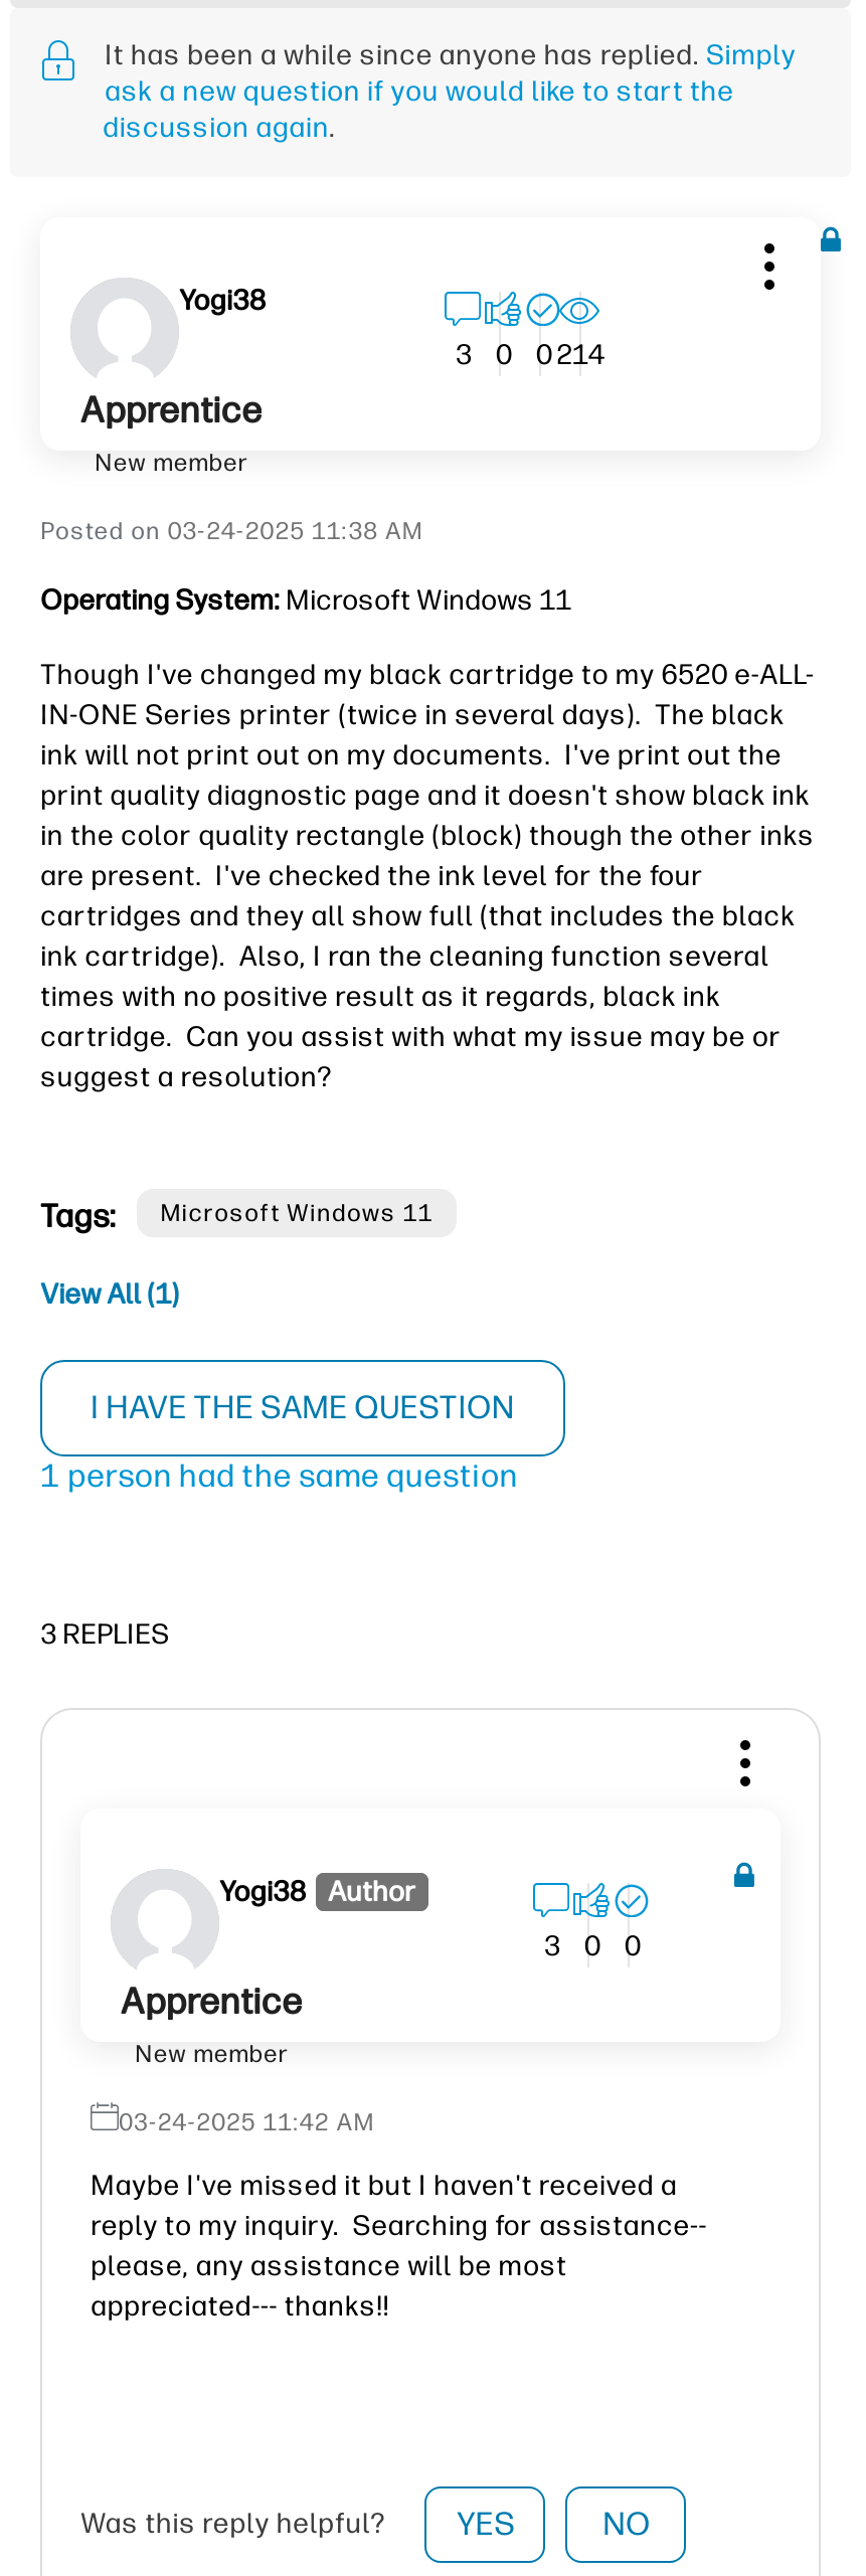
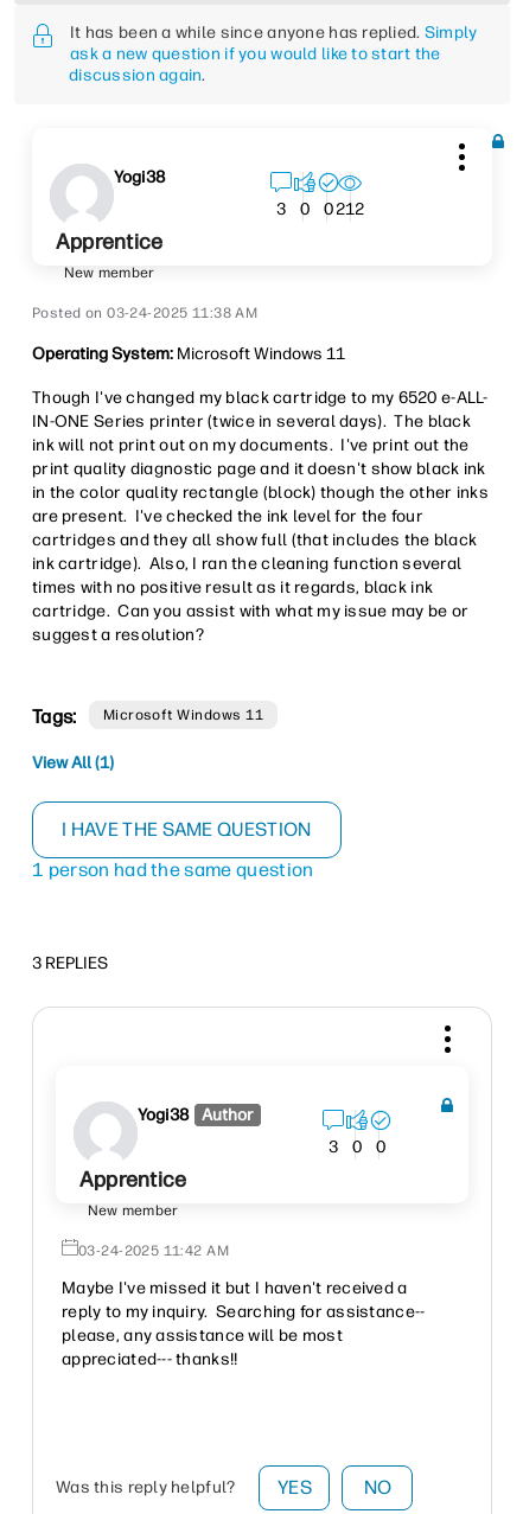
- 3 0 0 214
+ 3 0 0 212
